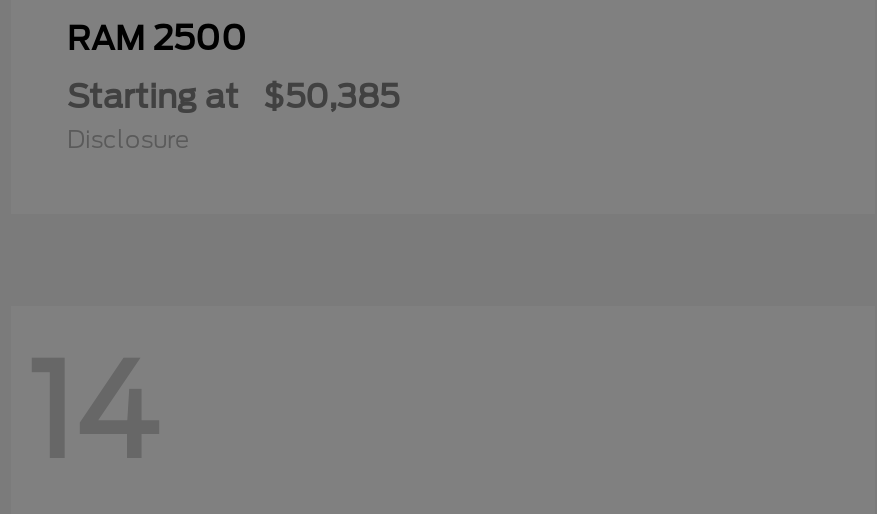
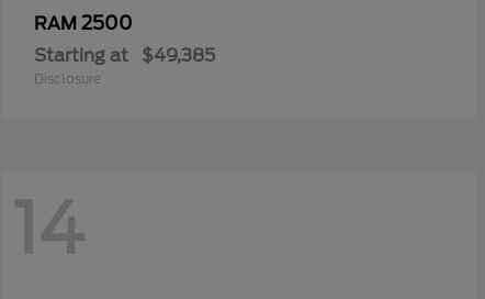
- Starting at $50,385
+ Starting at $49,385
